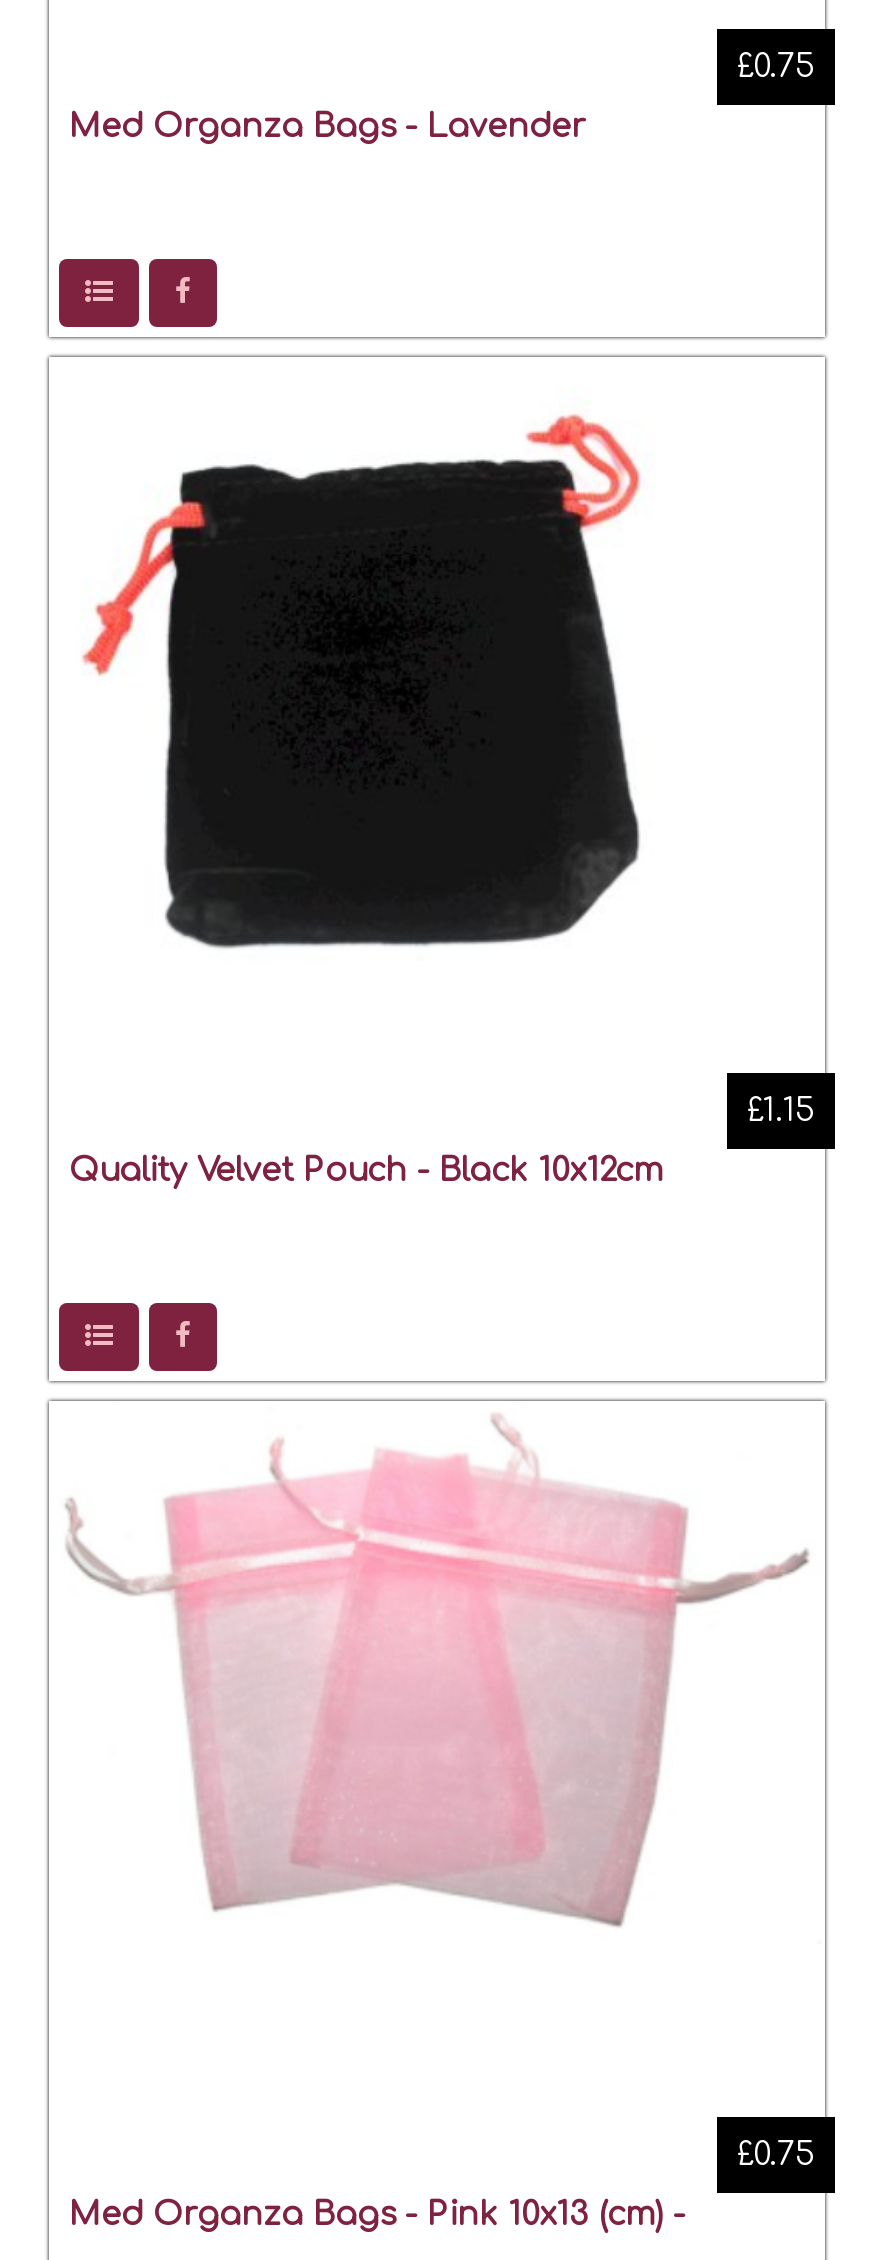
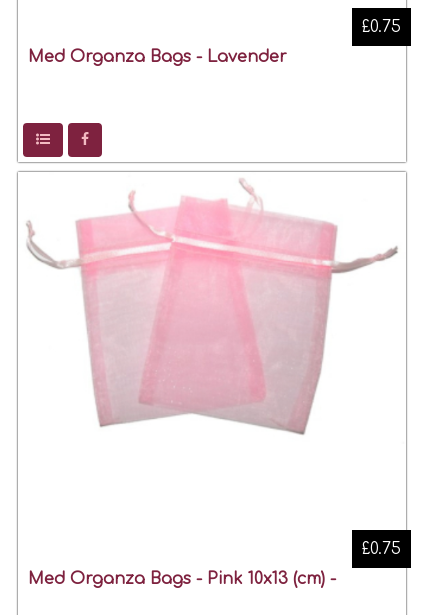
- [image]

- £1.15

- Quality Velvet Pouch - Black 10x12cm
